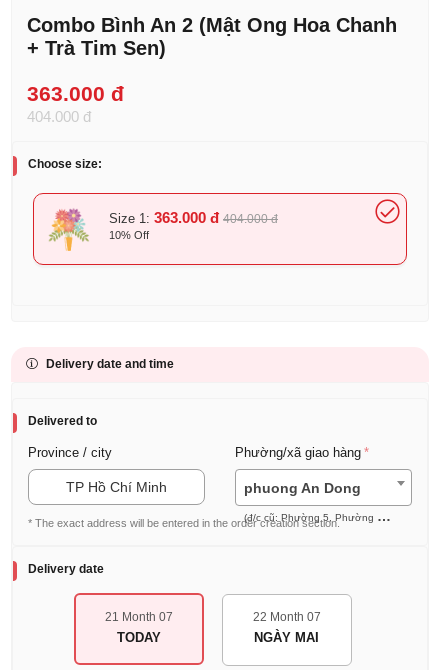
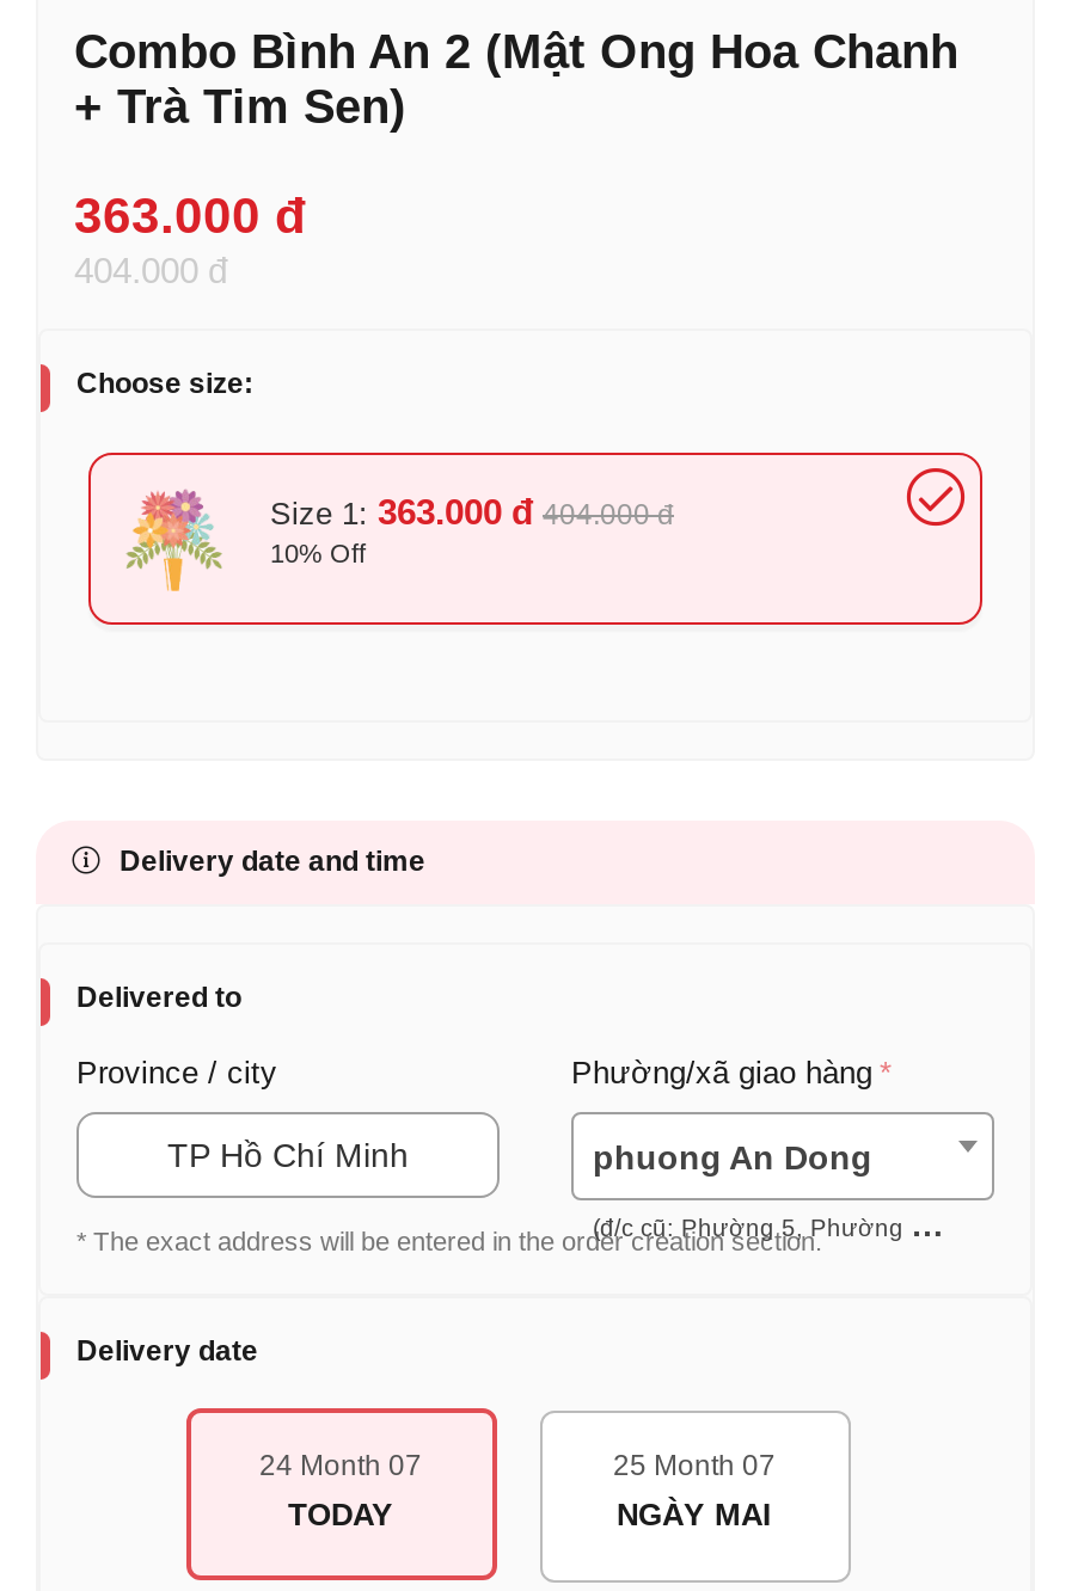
- 21 Month 07
+ 24 Month 07

- 22 Month 07
+ 25 Month 07
